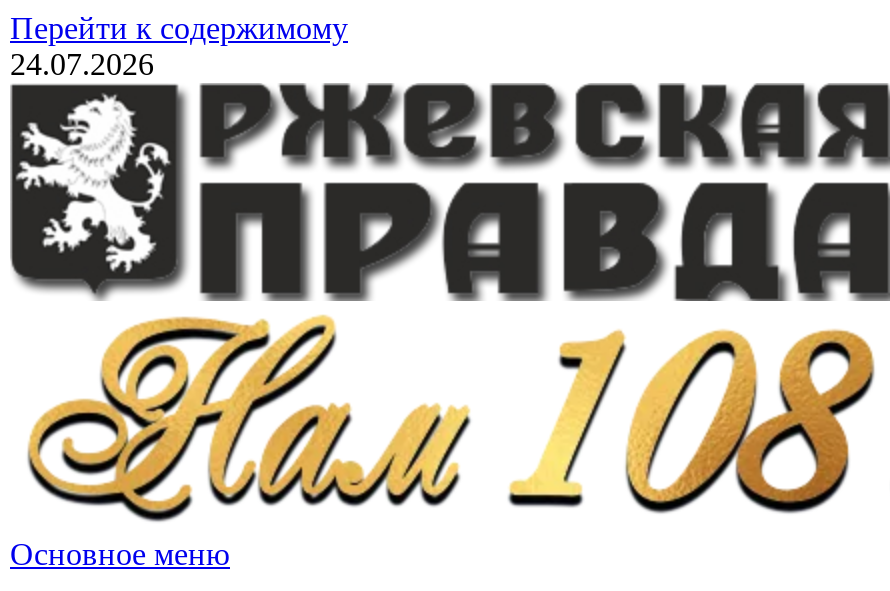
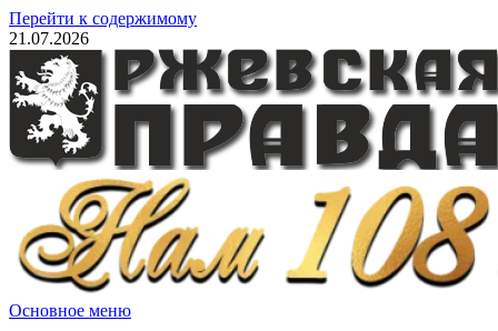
- 24.07.2026
+ 21.07.2026
